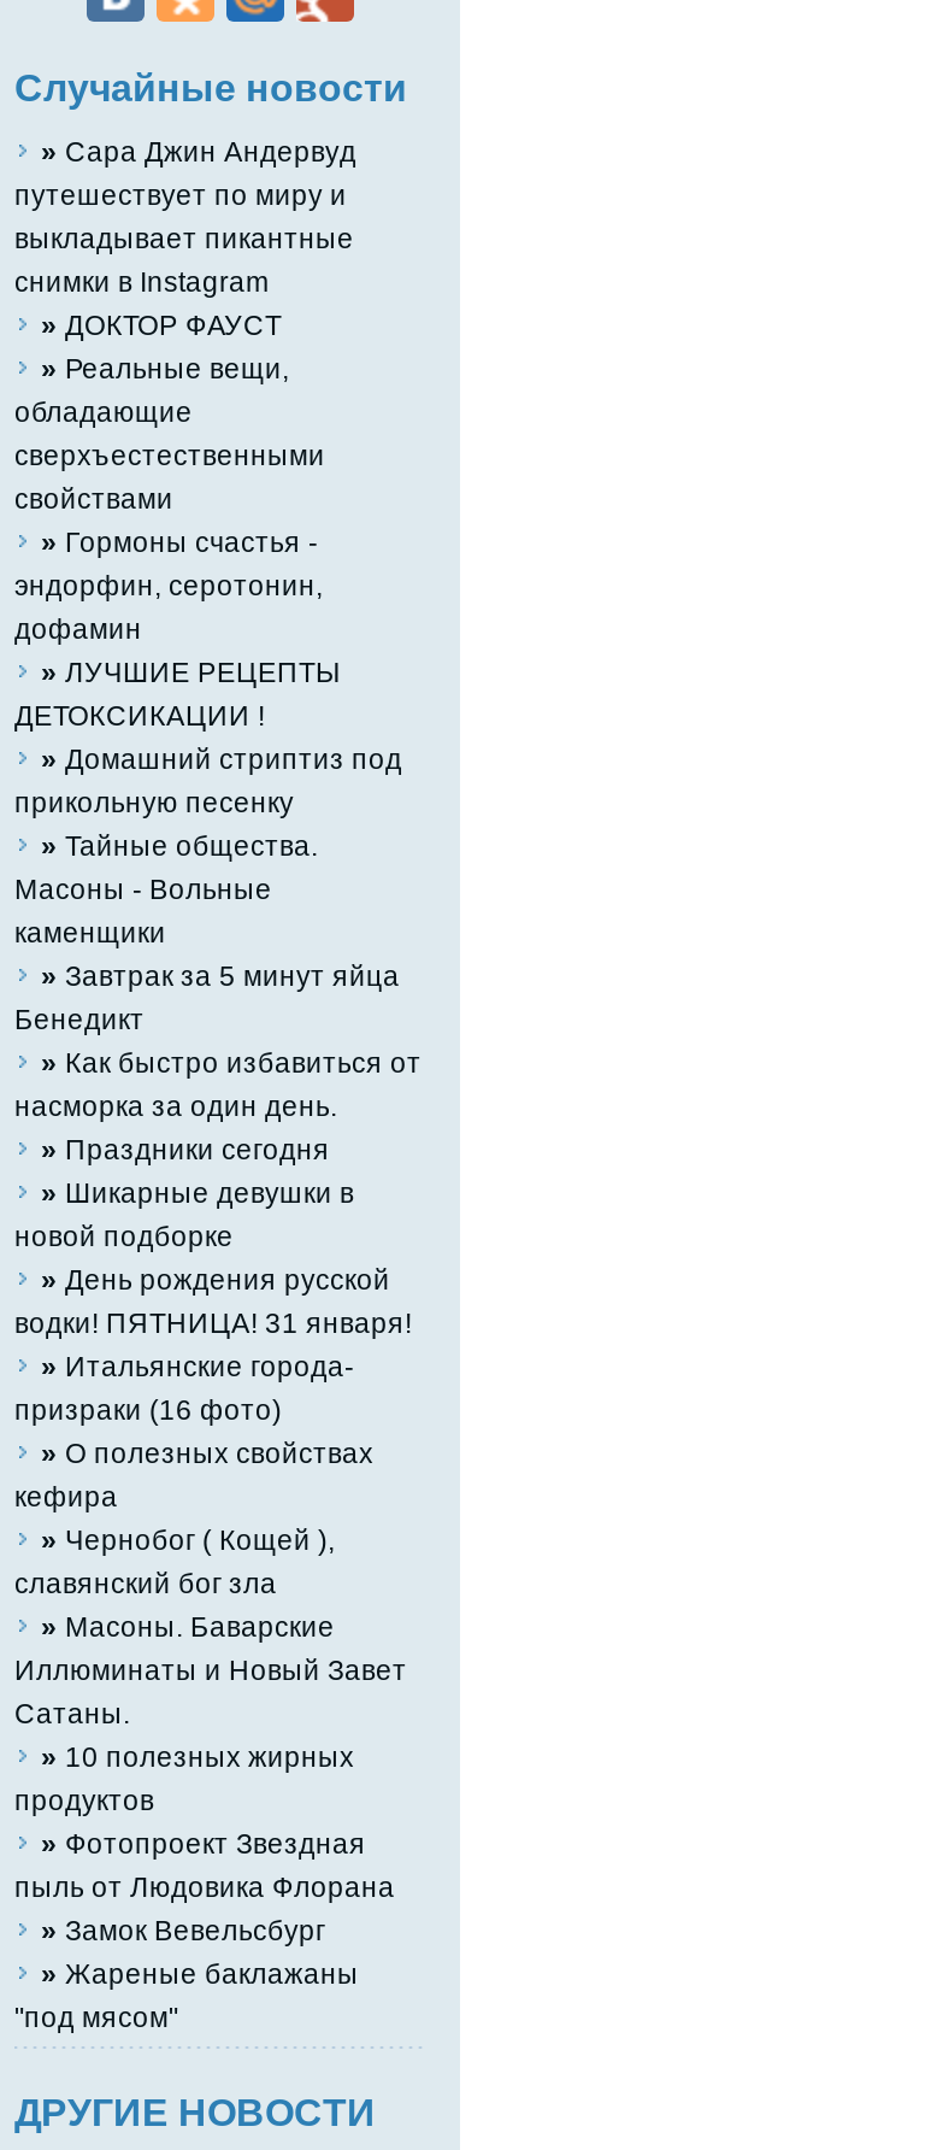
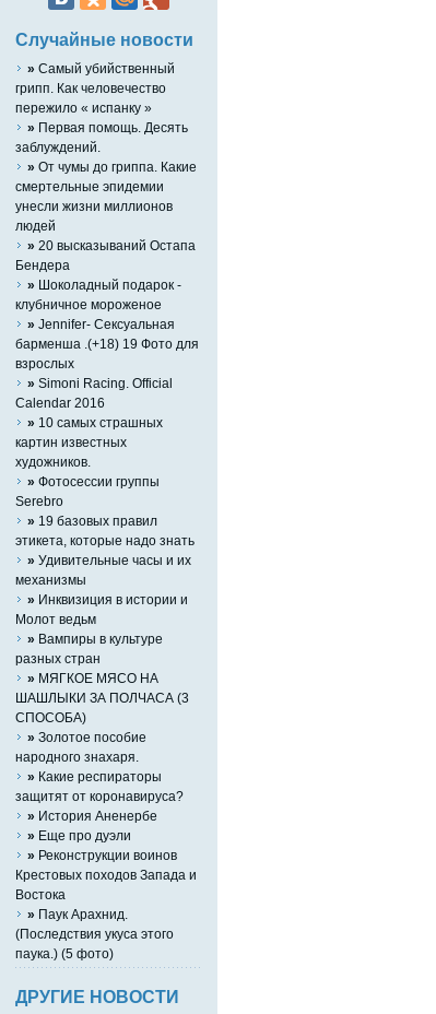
- » Сара Джин Андервуд
- путешествует по миру и
- выкладывает пикантные
- снимки в Instagram
- » ДОКТОР ФАУСТ
- » Реальные вещи,
- обладающие
- сверхъестественными
- свойствами
- » Гормоны счастья -
- эндорфин, серотонин,
- дофамин
- » ЛУЧШИЕ РЕЦЕПТЫ
- ДЕТОКСИКАЦИИ !
- » Домашний стриптиз под
- прикольную песенку
- » Тайные общества.
- Масоны - Вольные
- каменщики
- » Завтрак за 5 минут яйца
- Бенедикт
- » Как быстро избавиться от
- насморка за один день.
- » Праздники сегодня
- » Шикарные девушки в
- новой подборке
- » День рождения русской
- водки! ПЯТНИЦА! 31 января!
- » Итальянские города-
- призраки (16 фото)
- » О полезных свойствах
- кефира
- » Чернобог ( Кощей ),
- славянский бог зла
- » Масоны. Баварские
- Иллюминаты и Новый Завет
- Сатаны.
- » 10 полезных жирных
- продуктов
- » Фотопроект Звездная
- пыль от Людовика Флорана
- » Замок Вевельсбург
- » Жареные баклажаны
- "под мясом"
+ » Самый убийственный
+ грипп. Как человечество
+ пережило « испанку »
+ » Первая помощь. Десять
+ заблуждений.
+ » От чумы до гриппа. Какие
+ смертельные эпидемии
+ унесли жизни миллионов
+ людей
+ » 20 высказываний Остапа
+ Бендера
+ » Шоколадный подарок -
+ клубничное мороженое
+ » Jennifer- Сексуальная
+ барменша .(+18) 19 Фото для
+ взрослых
+ » Simoni Racing. Official
+ Calendar 2016
+ » 10 самых страшных
+ картин известных
+ художников.
+ » Фотосессии группы
+ Serebro
+ » 19 базовых правил
+ этикета, которые надо знать
+ » Удивительные часы и их
+ механизмы
+ » Инквизиция в истории и
+ Молот ведьм
+ » Вампиры в культуре
+ разных стран
+ » МЯГКОЕ МЯСО НА
+ ШАШЛЫКИ ЗА ПОЛЧАСА (3
+ СПОСОБА)
+ » Золотое пособие
+ народного знахаря.
+ » Какие респираторы
+ защитят от коронавируса?
+ » История Аненербе
+ » Eще про дуэли
+ » Реконструкции воинов
+ Крестовых походов Запада и
+ Востока
+ » Паук Арахнид.
+ (Последствия укуса этого
+ паука.) (5 фото)
